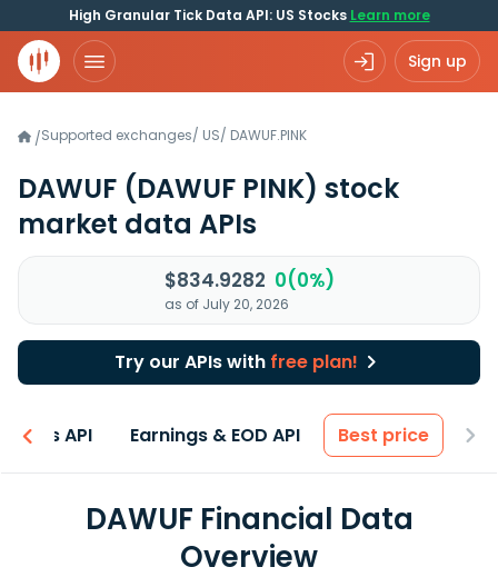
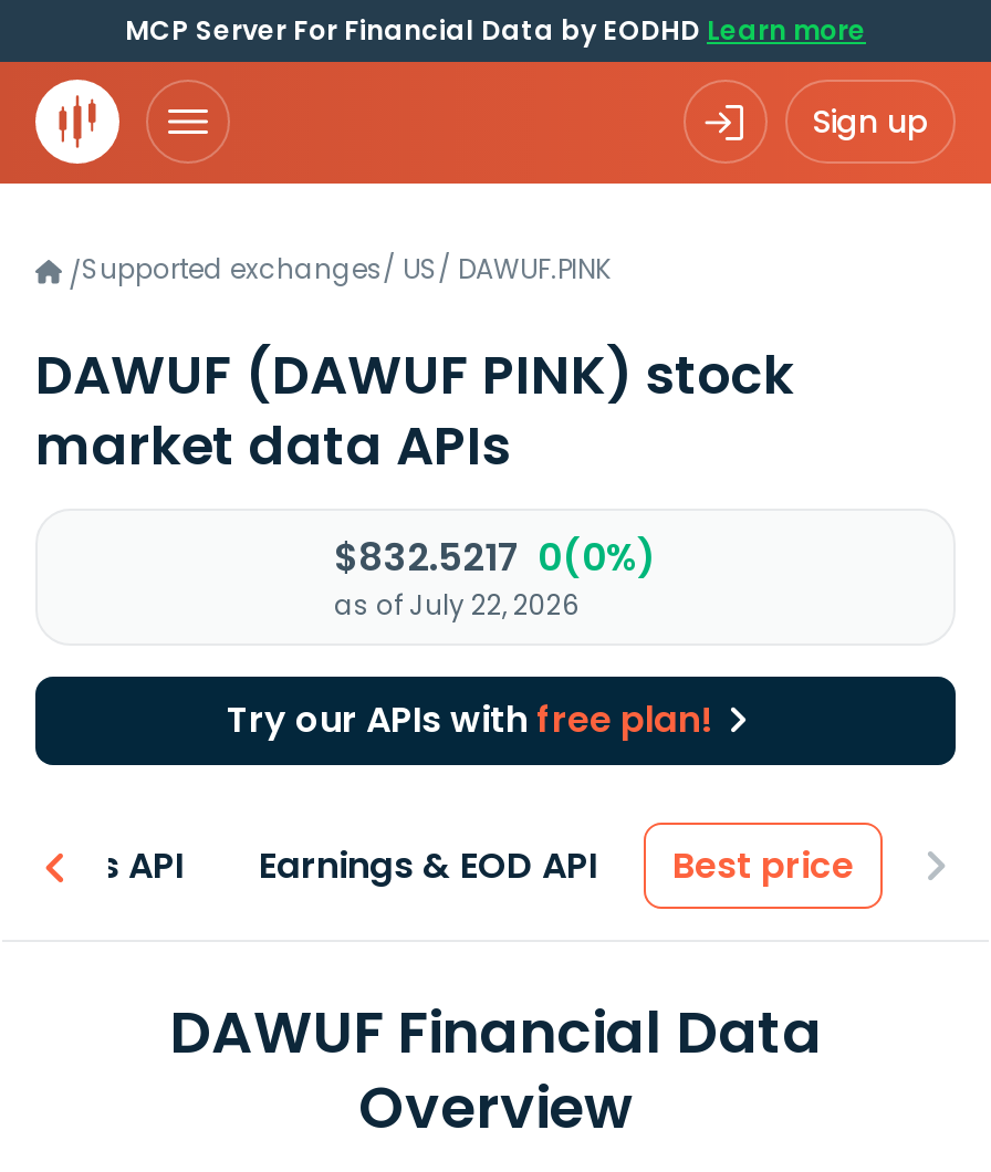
- High Granular Tick Data API: US Stocks Learn more
+ MCP Server For Financial Data by EODHD Learn more

- $834.9282 0(0%)
+ $832.5217 0(0%)

- as of July 20, 2026
+ as of July 22, 2026
